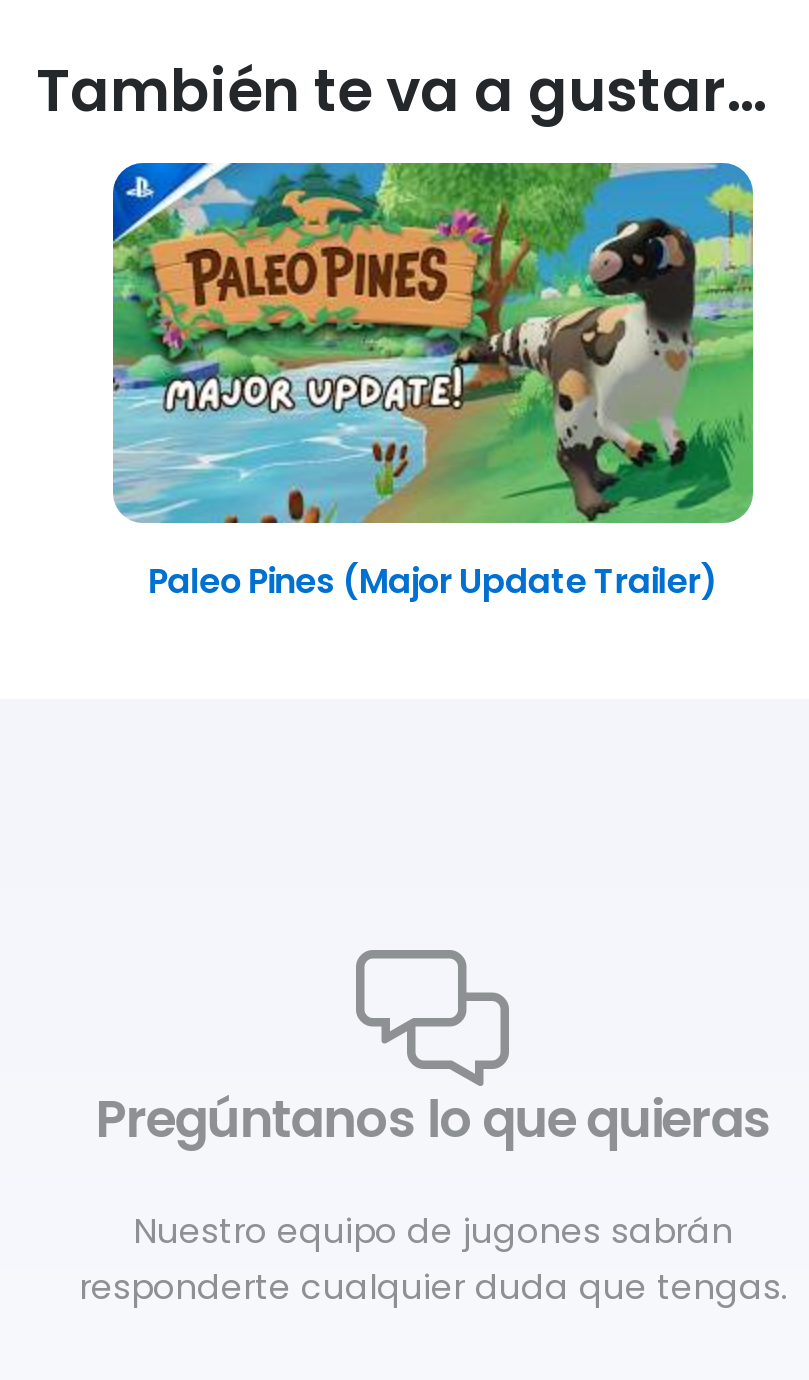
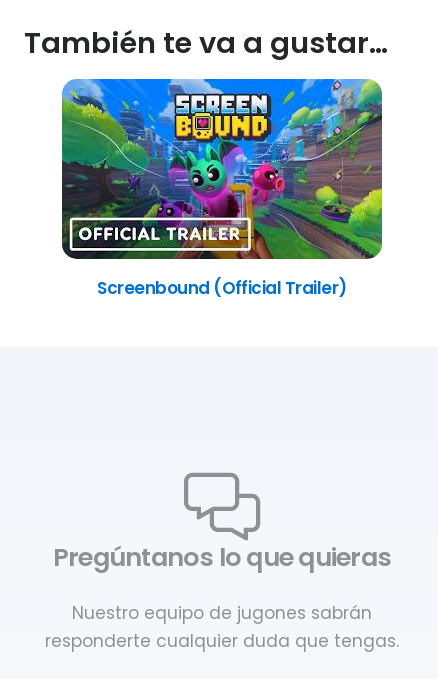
- [image]
- Paleo Pines (Major Update Trailer)
+ [image]
+ Screenbound (Official Trailer)
